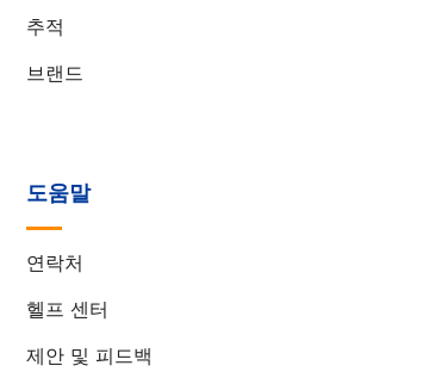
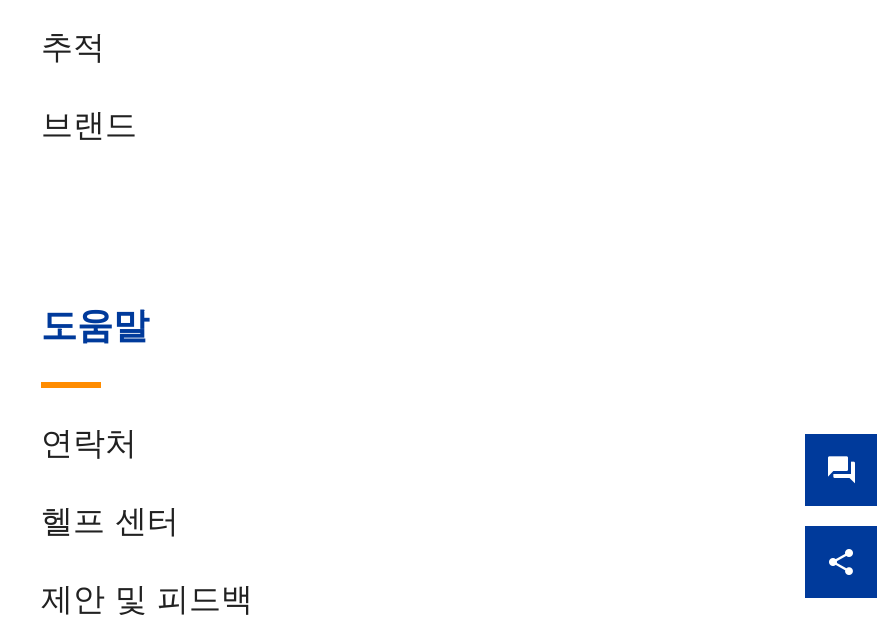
+ [image]

+ [image]
